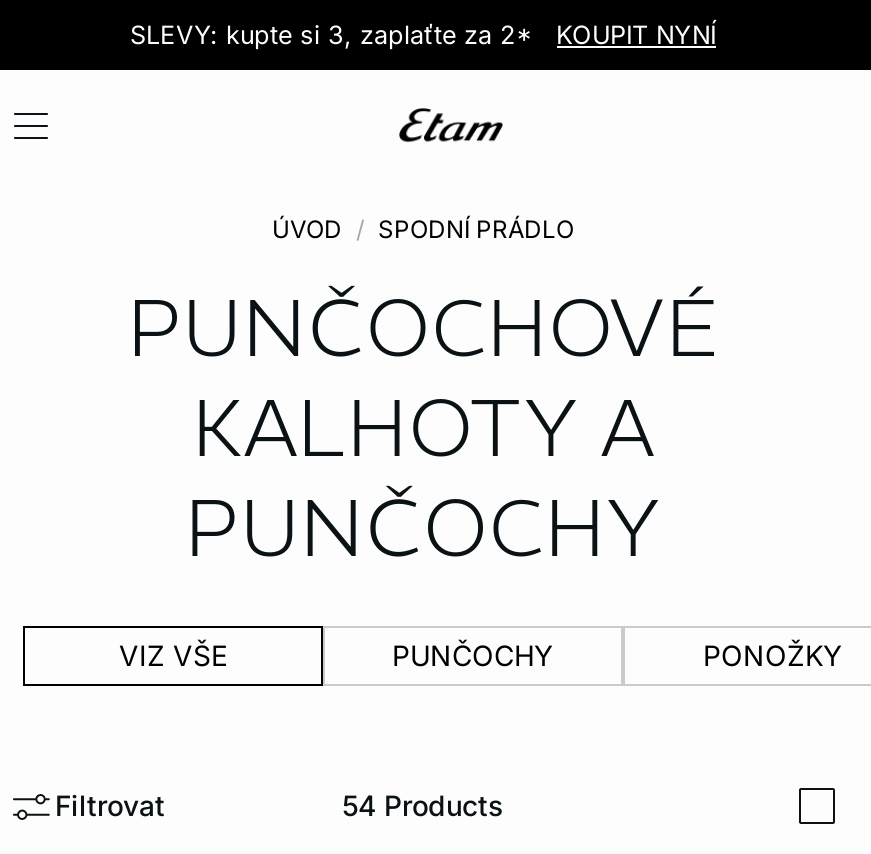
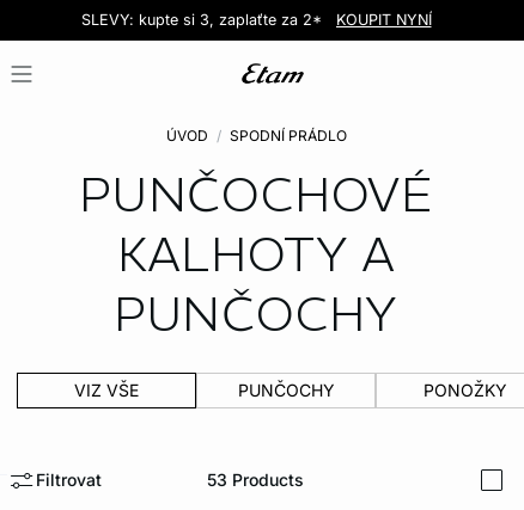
- 54 Products
+ 53 Products
